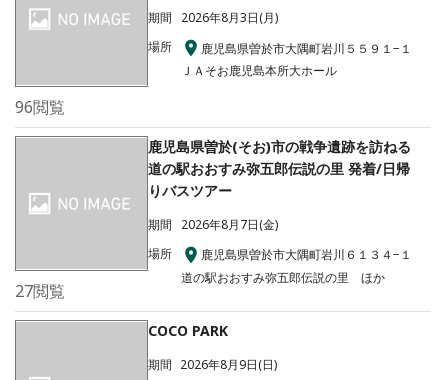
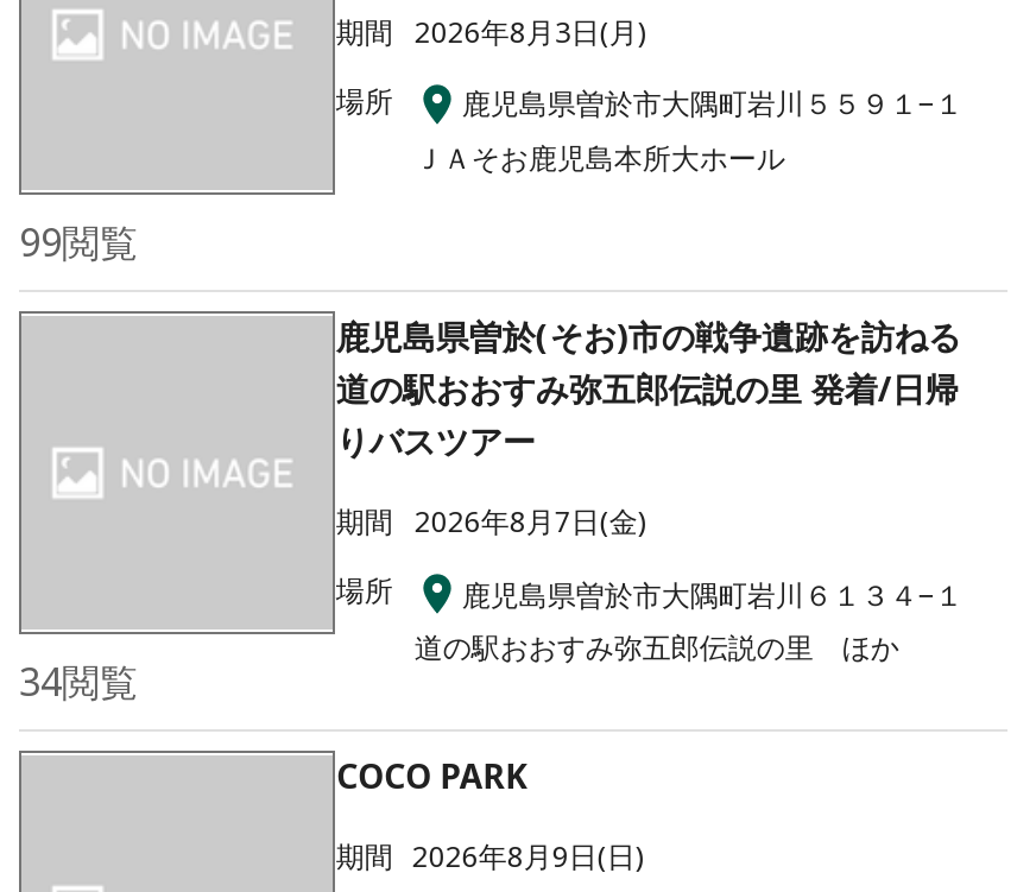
- 96閲覧
+ 99閲覧

- 27閲覧
+ 34閲覧
